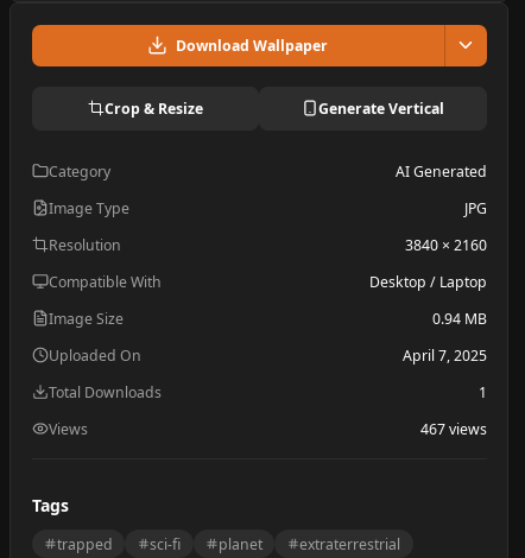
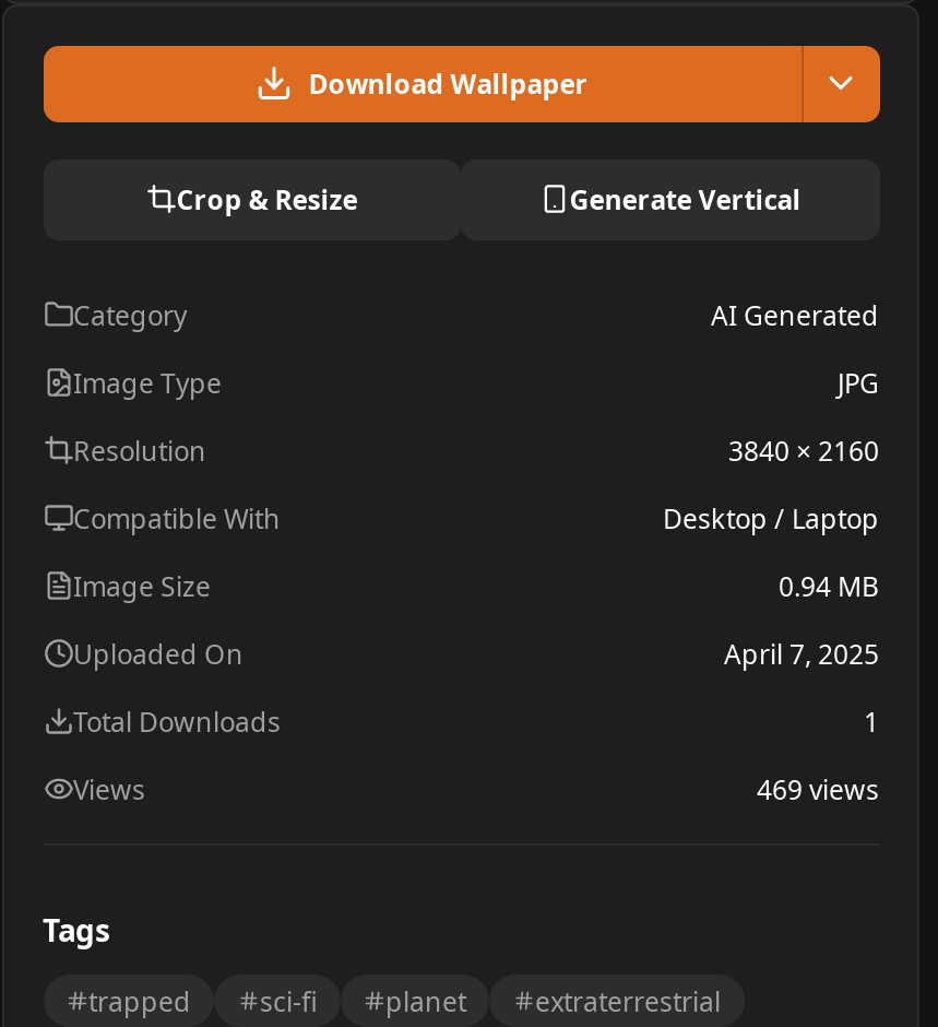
- 467 views
+ 469 views
